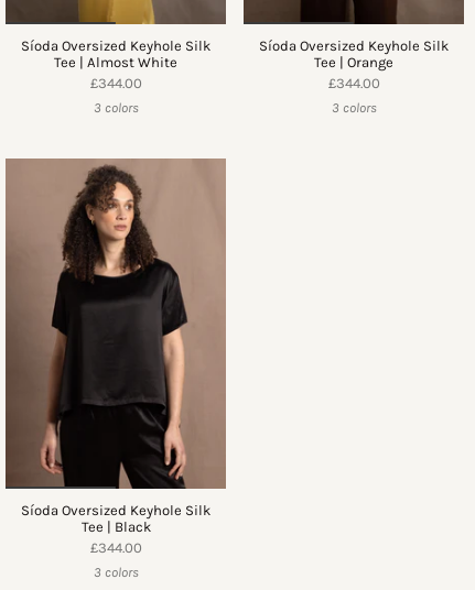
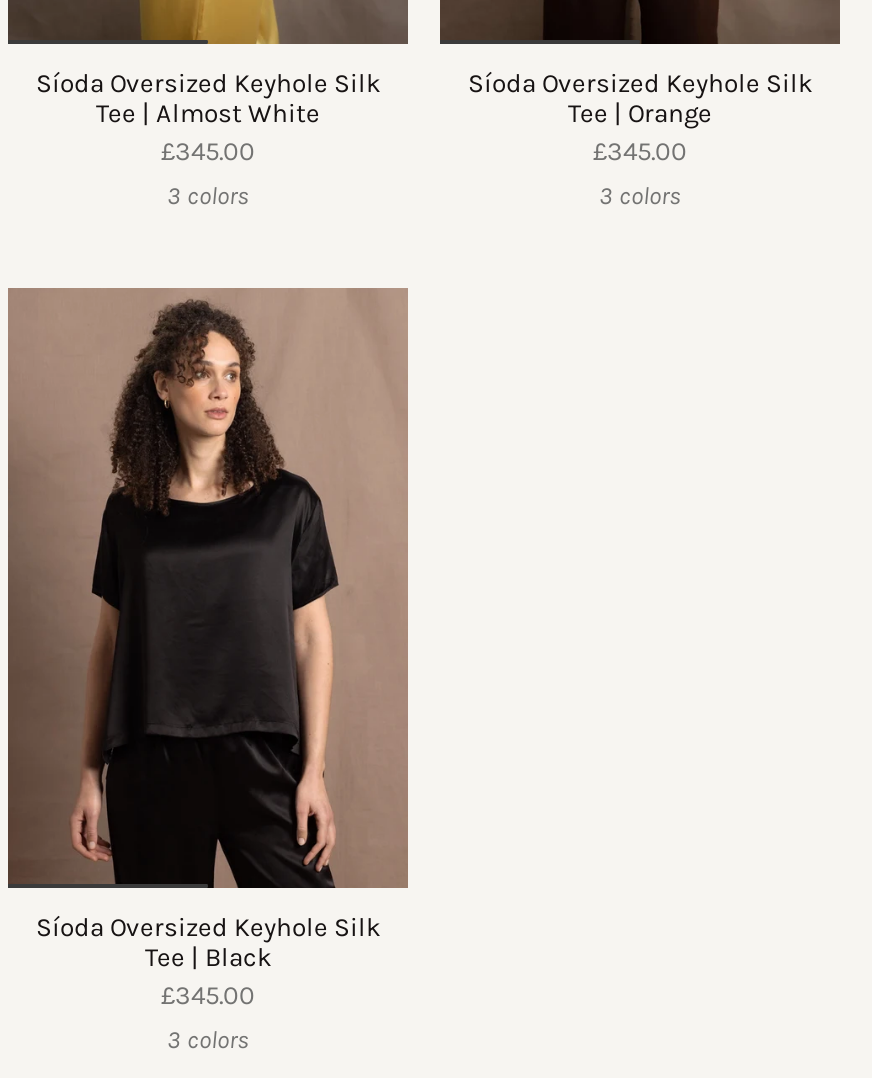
- £344.00
+ £345.00

- £344.00
+ £345.00

- £344.00
+ £345.00
